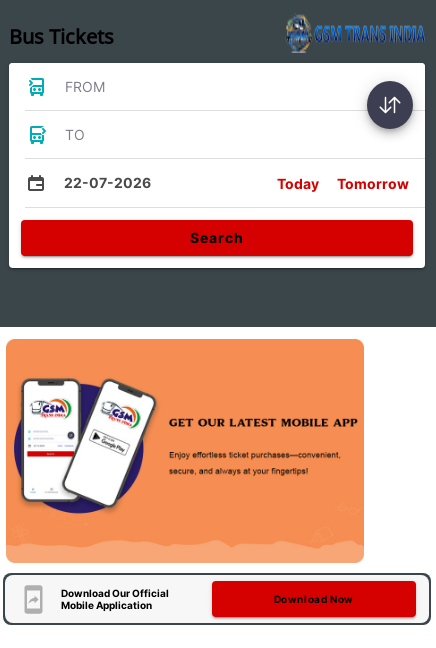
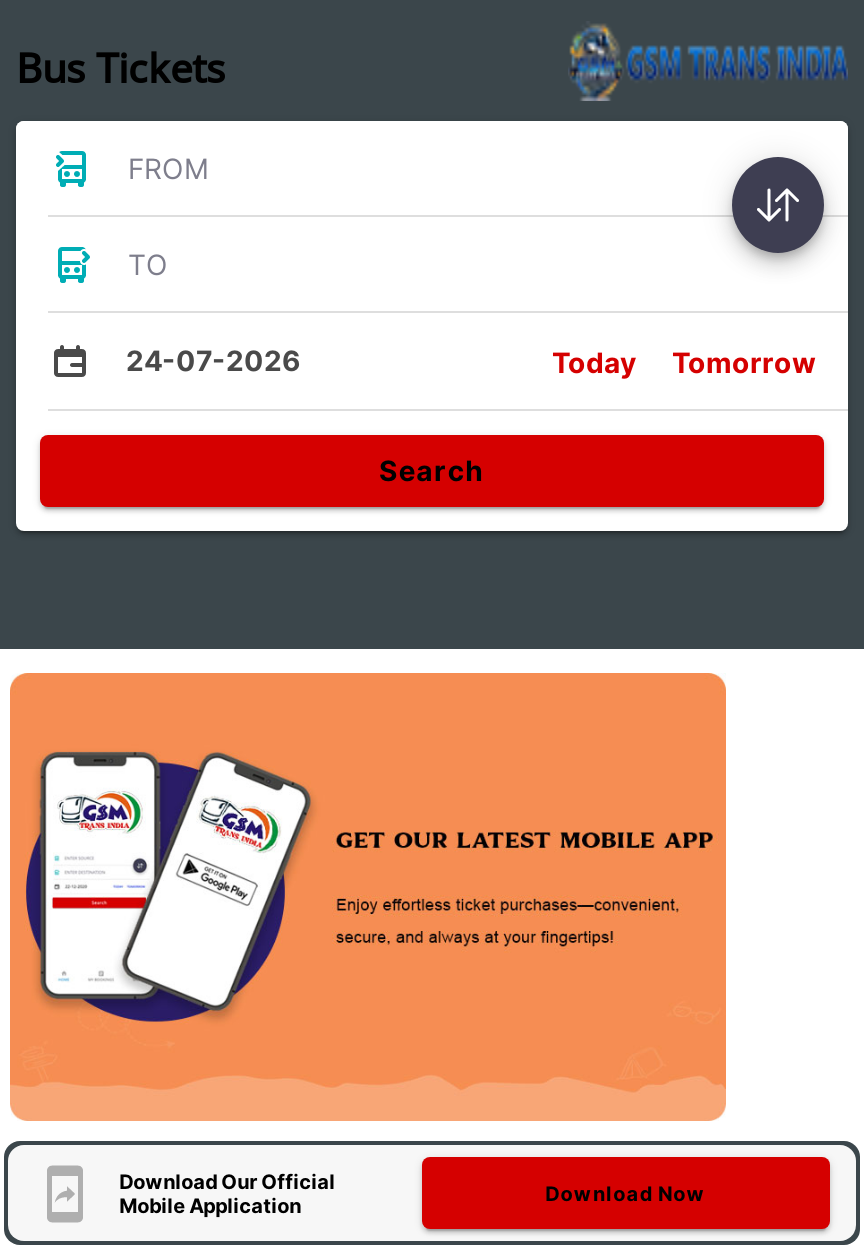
- 22-07-2026
+ 24-07-2026
